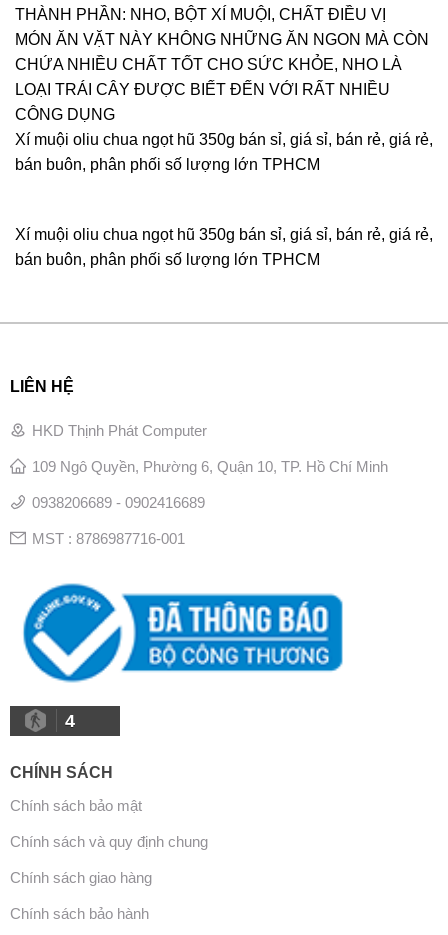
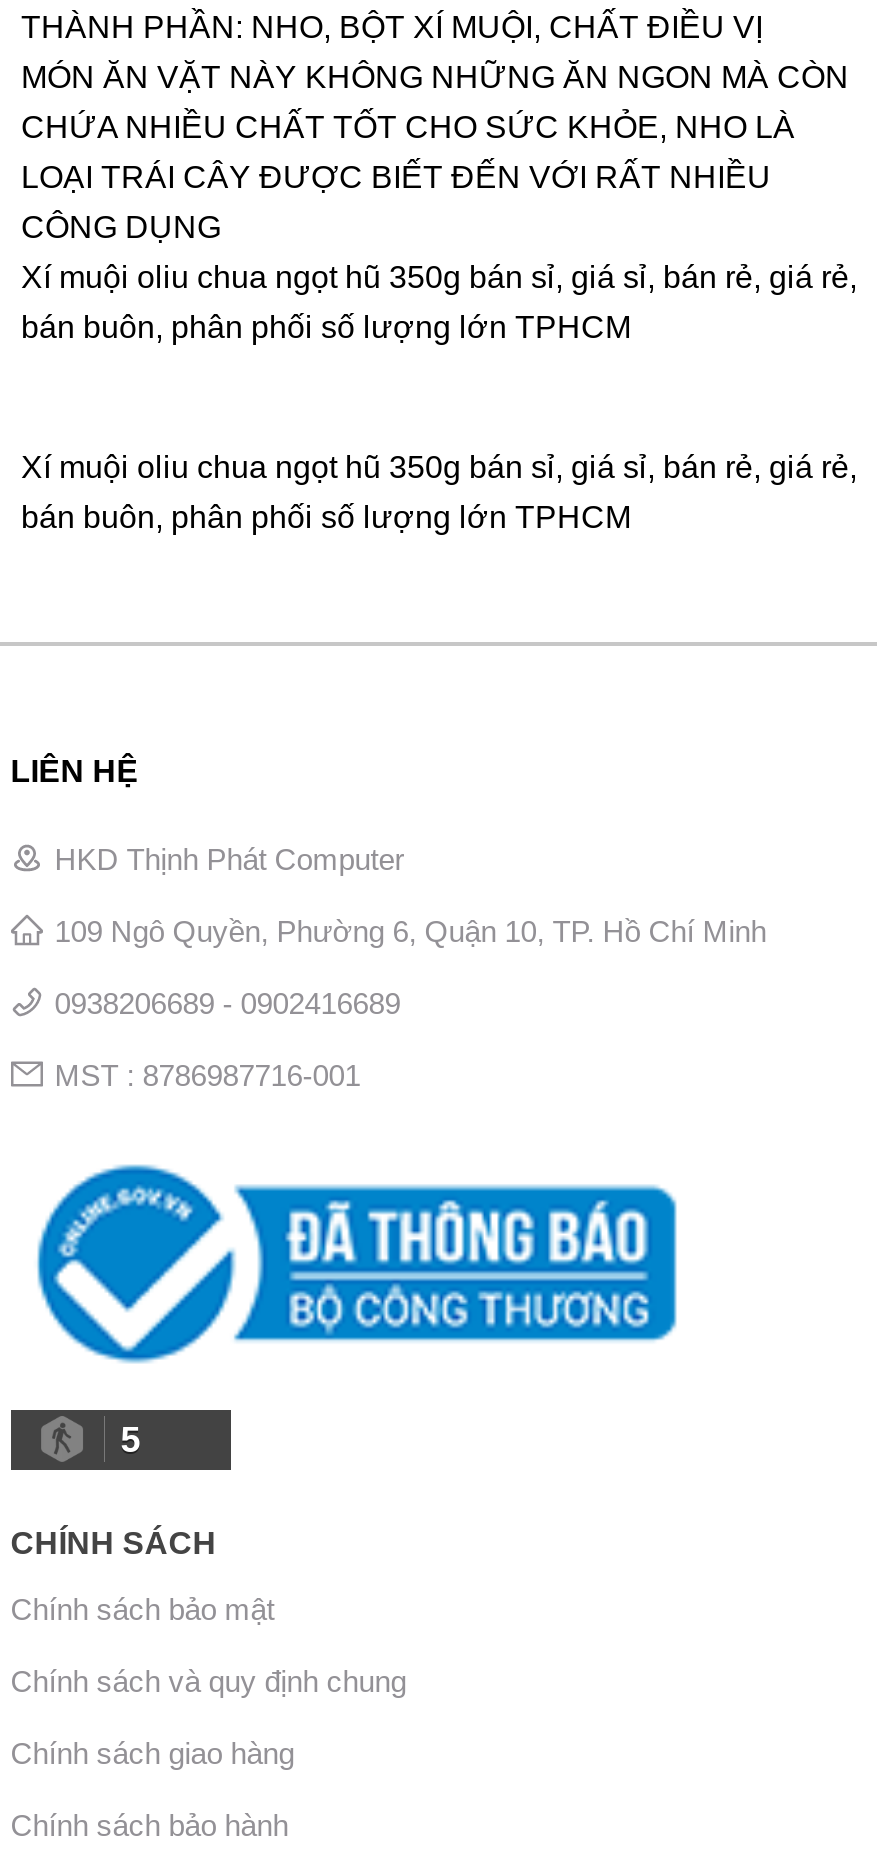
- 4
+ 5
